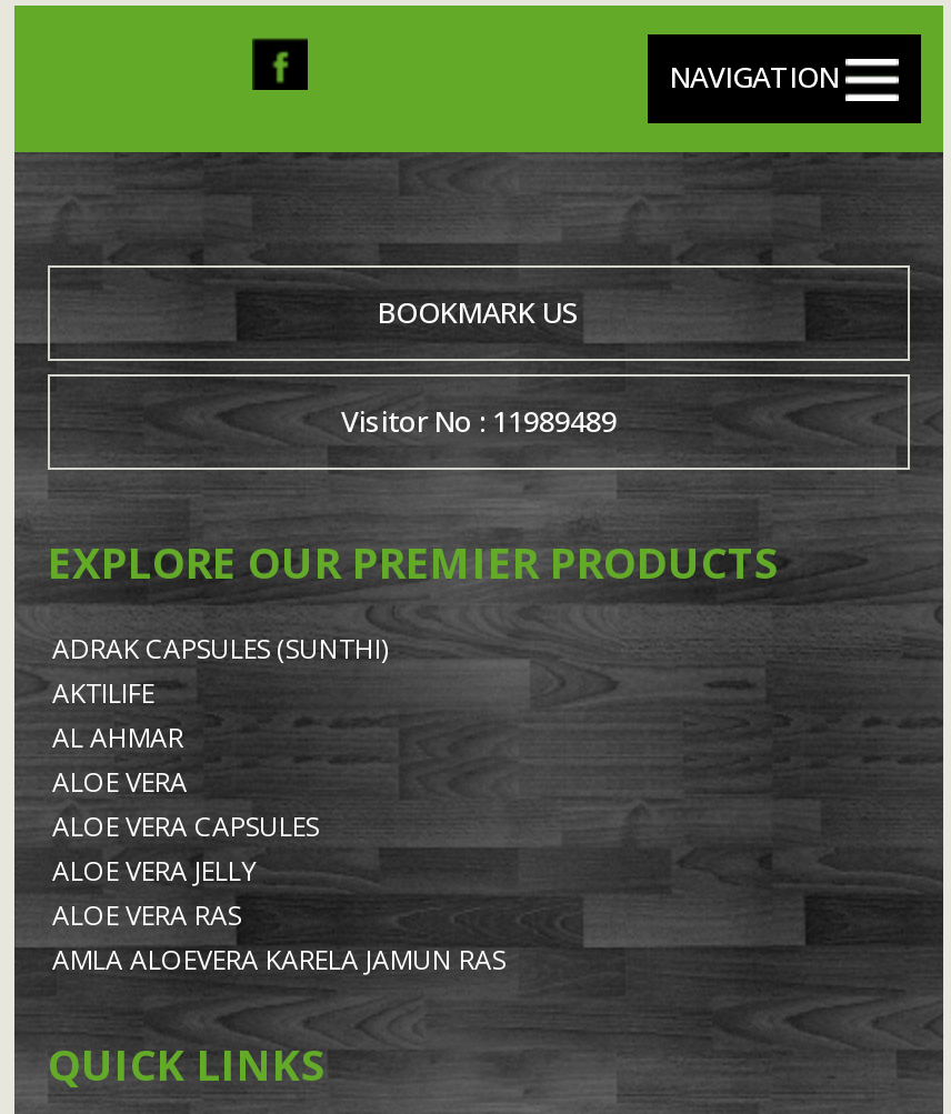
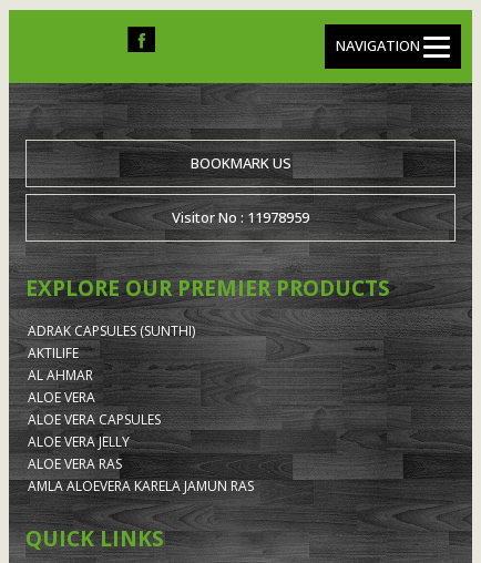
- Visitor No : 11989489
+ Visitor No : 11978959
